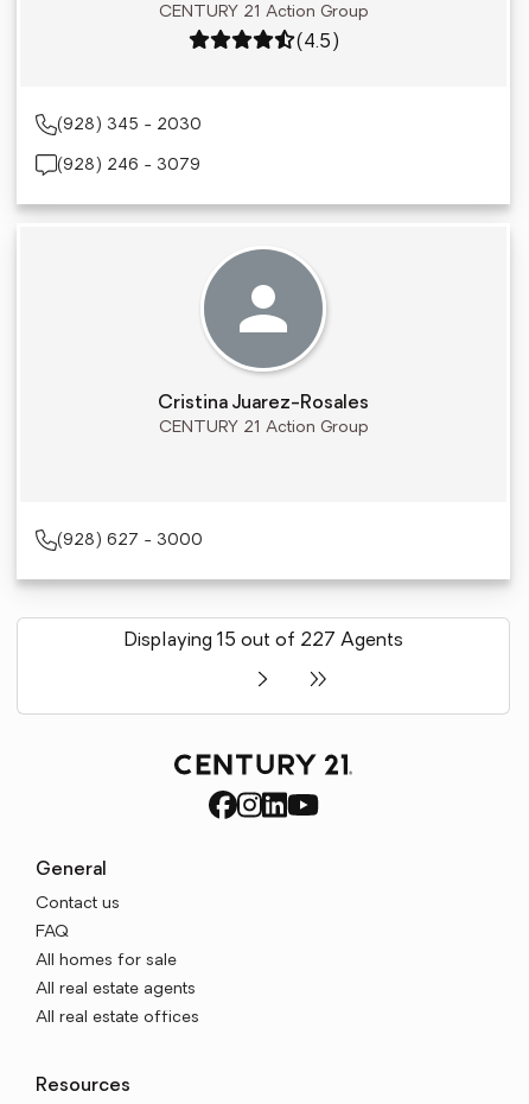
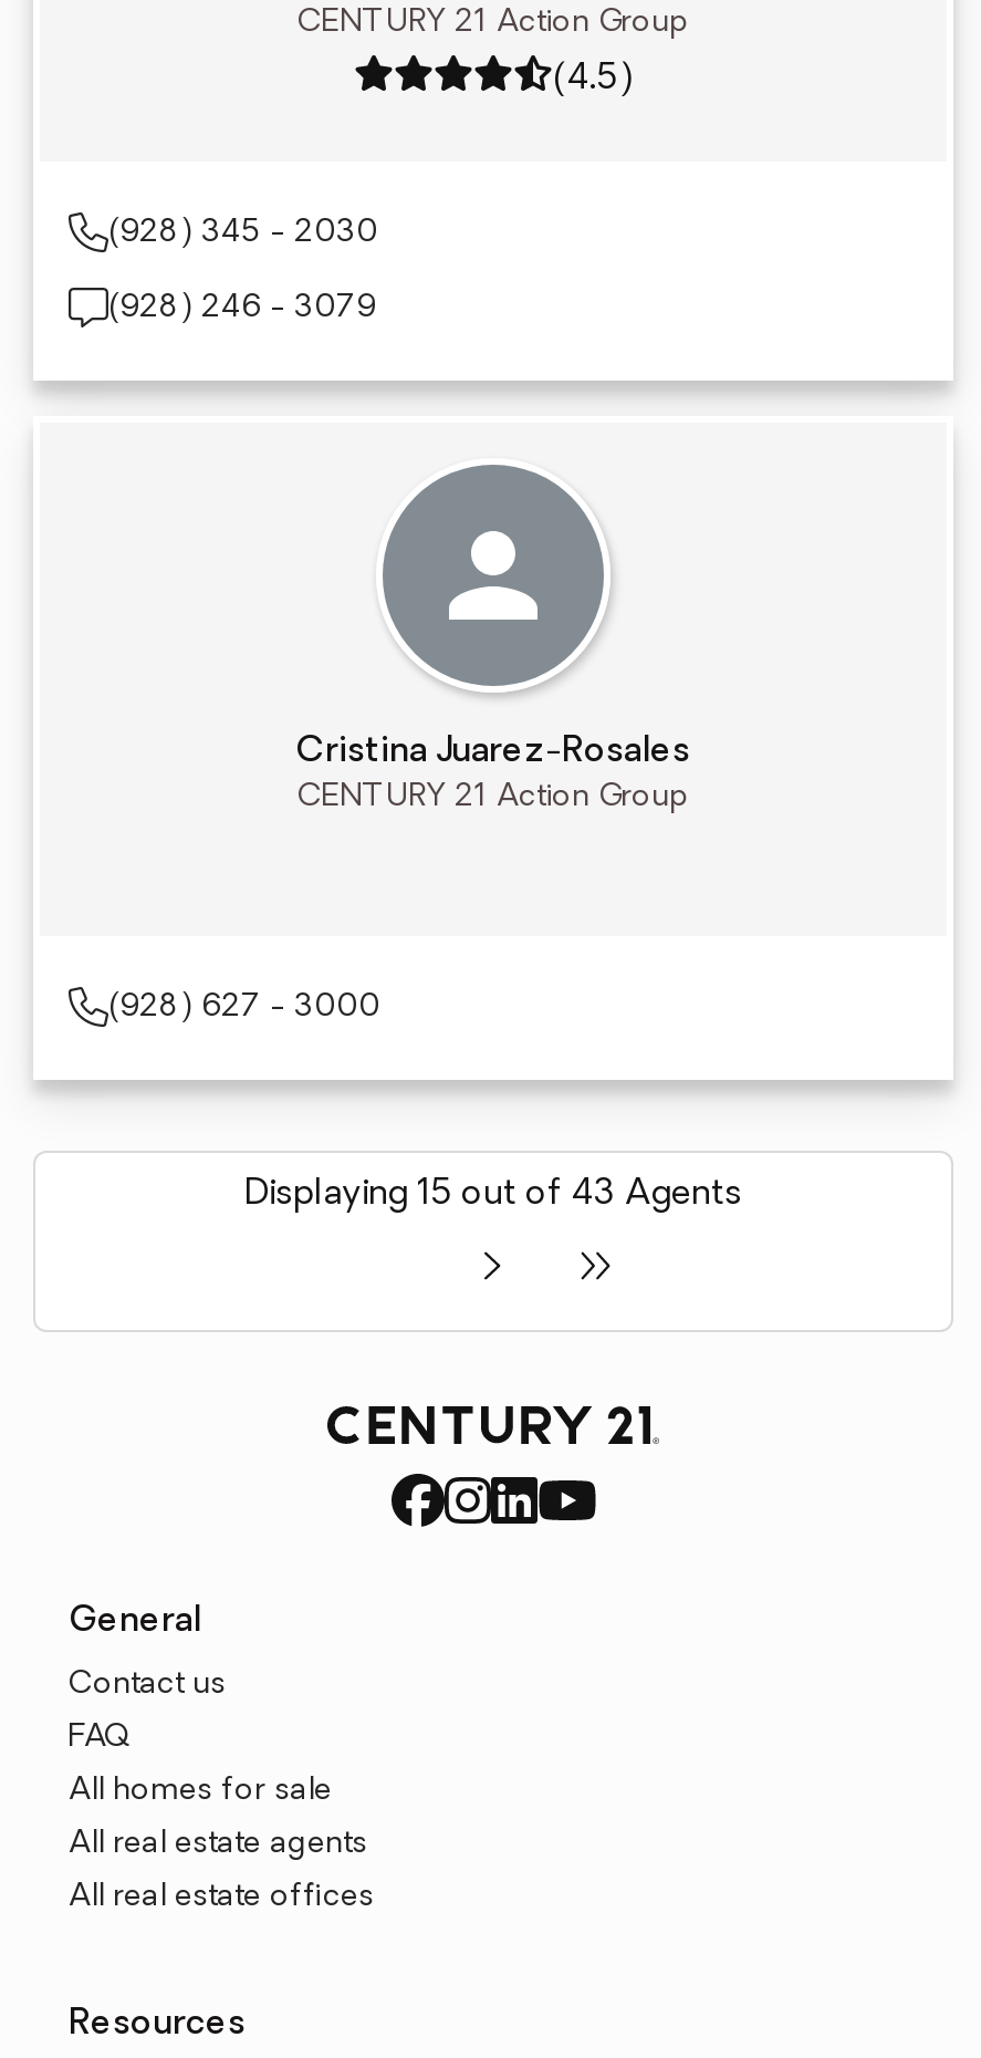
- Displaying 15 out of 227 Agents
+ Displaying 15 out of 43 Agents
